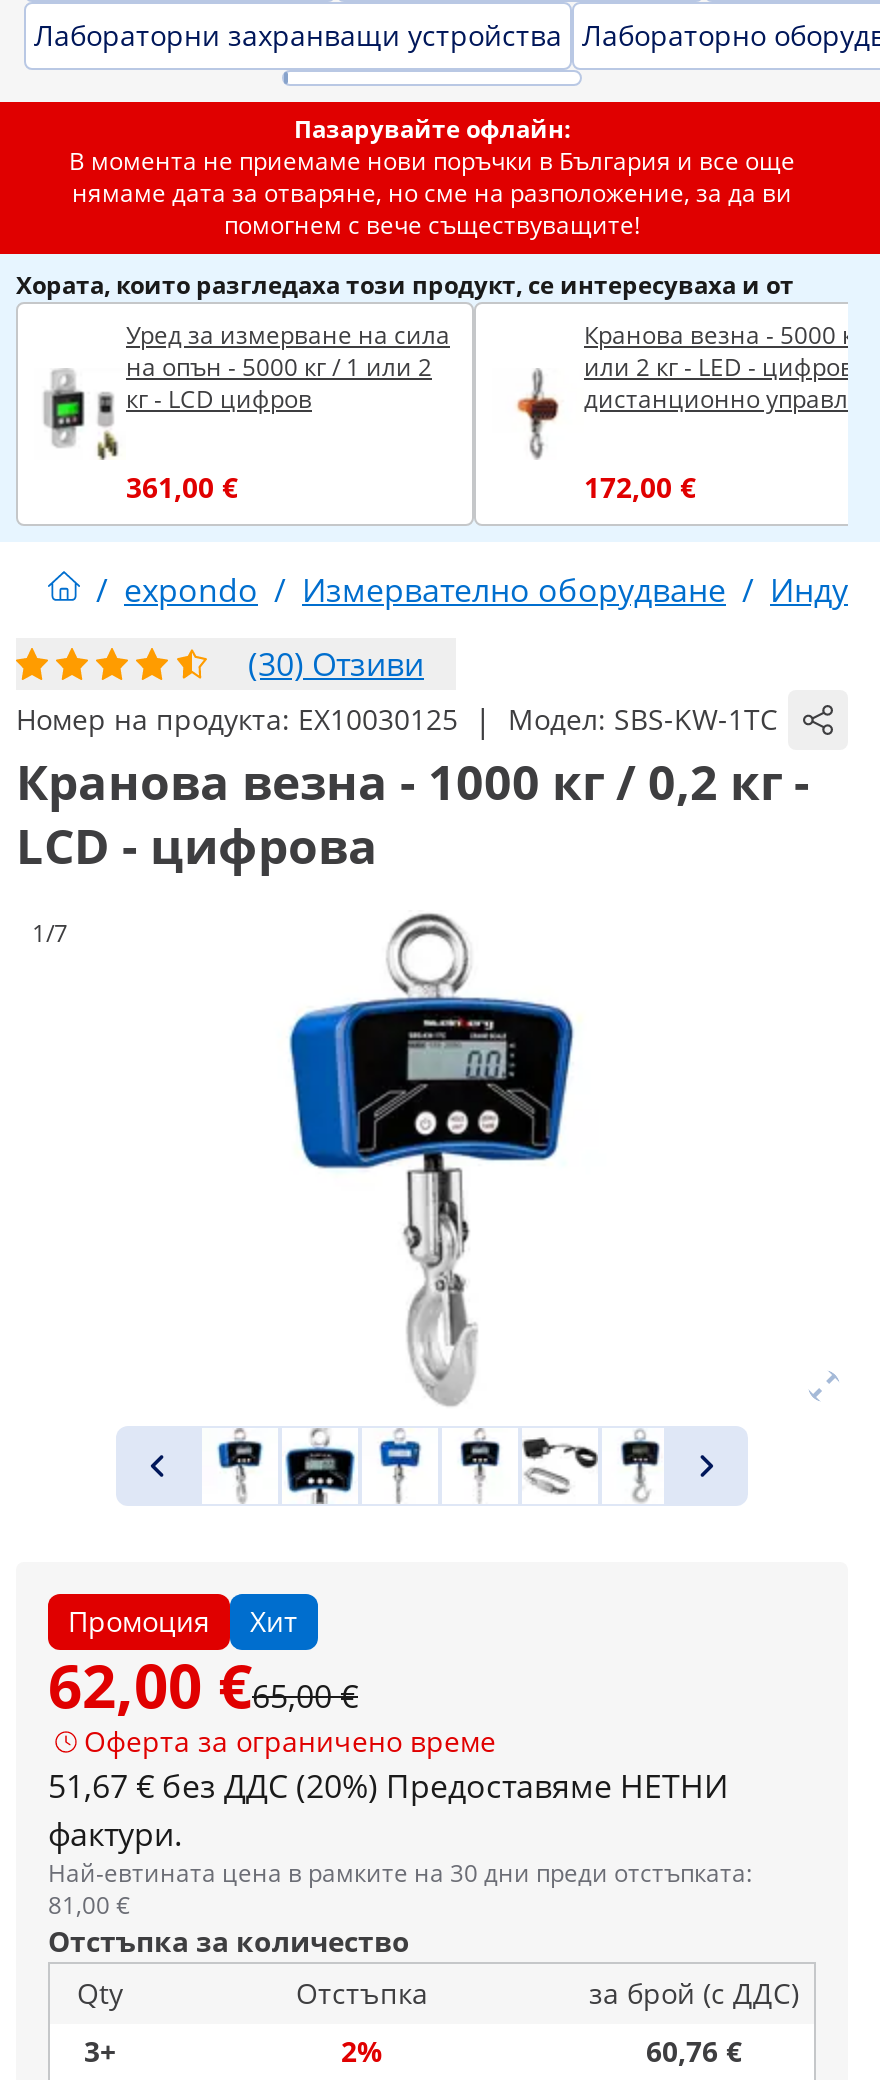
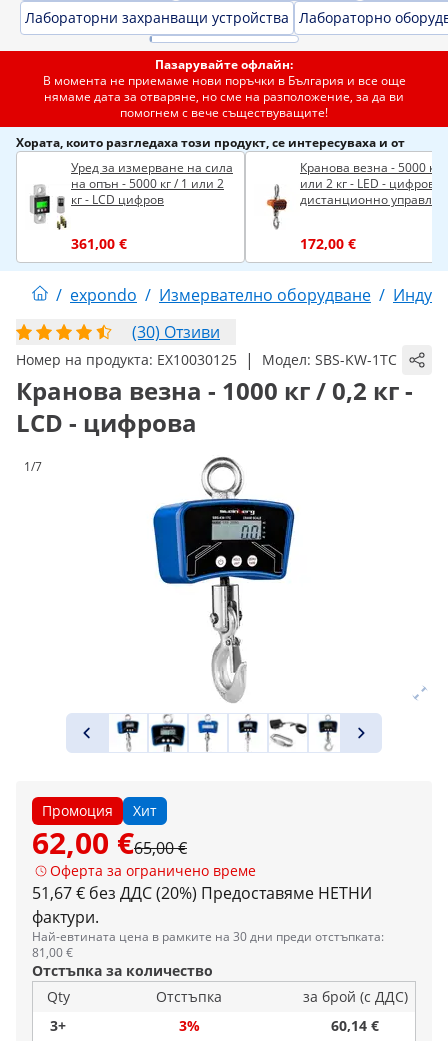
- 2%
+ 3%

- 60,76 €
+ 60,14 €
